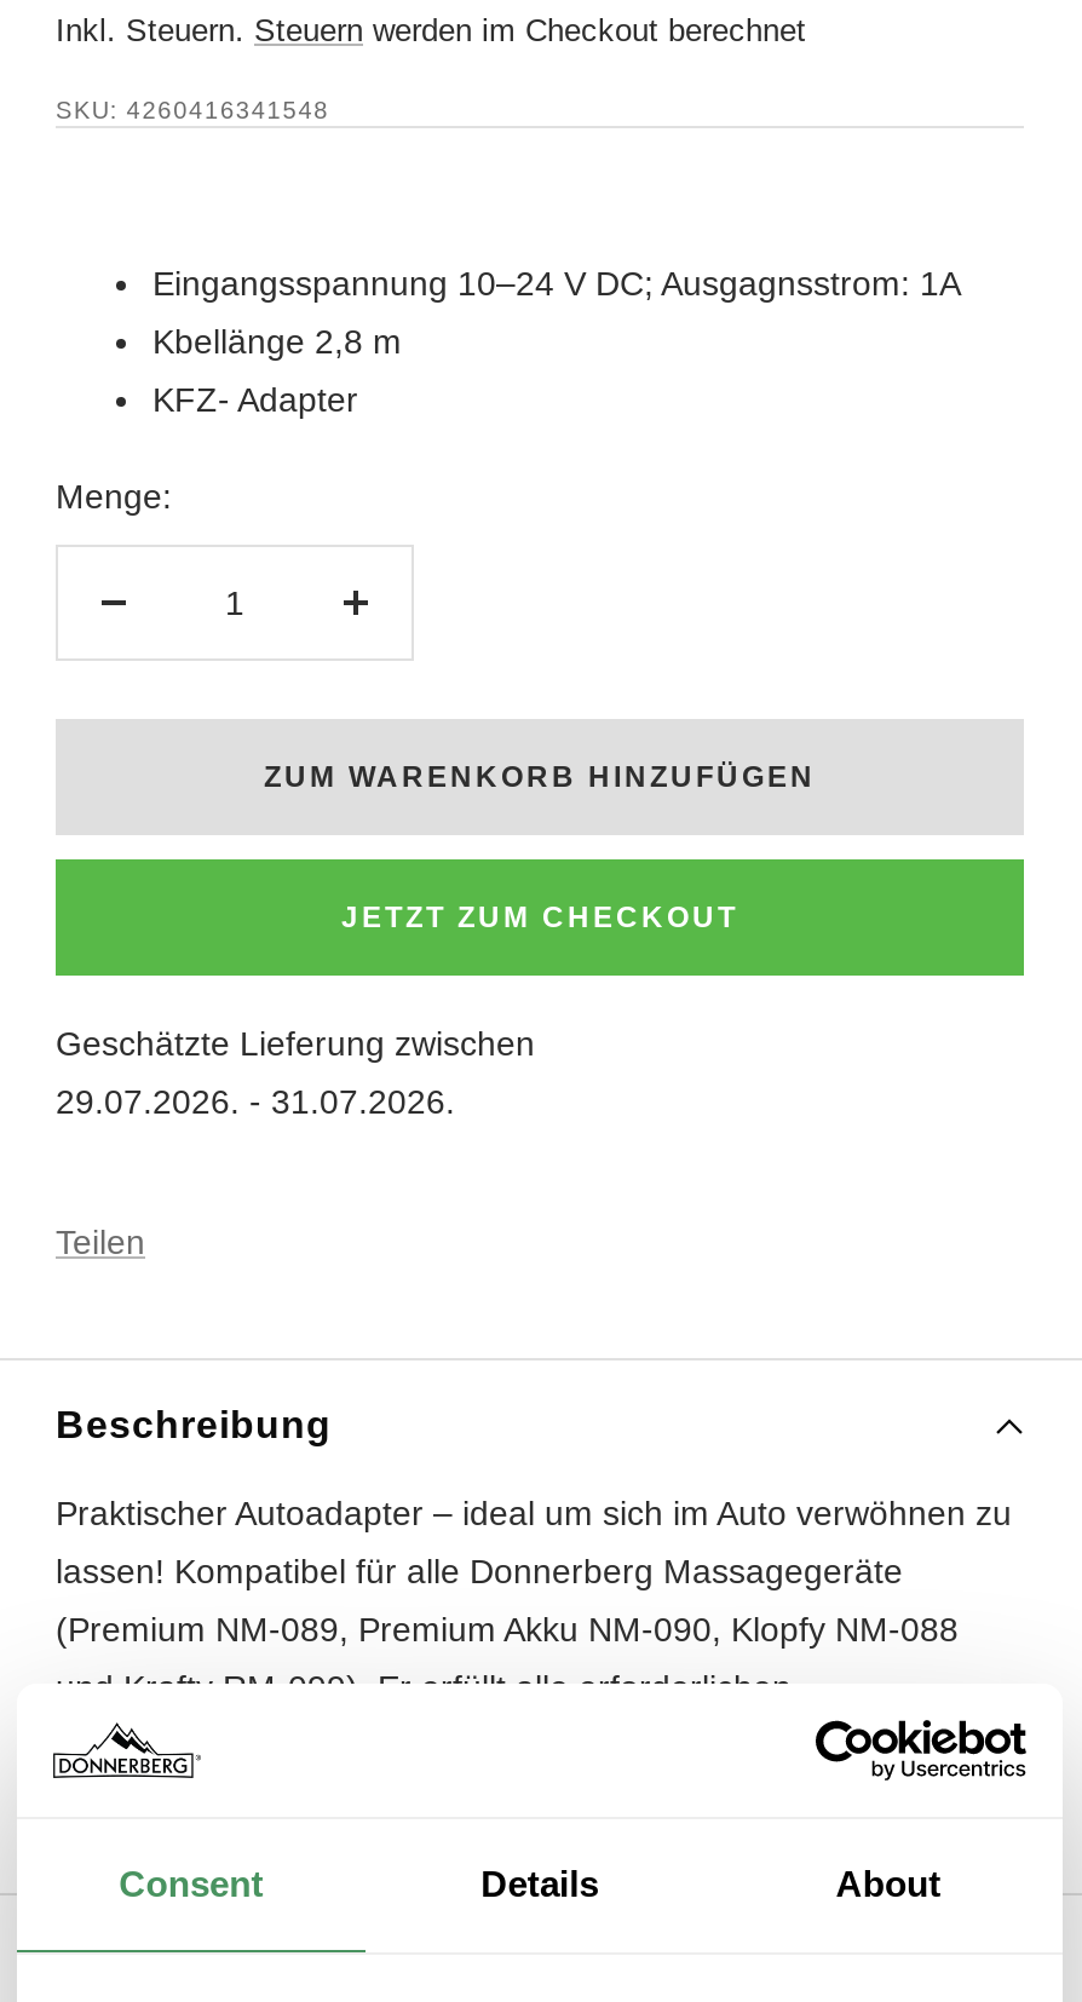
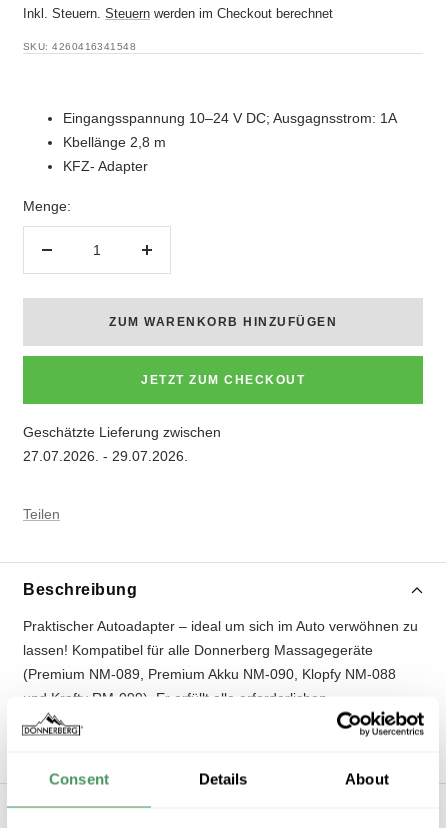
- 29.07.2026. - 31.07.2026.
+ 27.07.2026. - 29.07.2026.
